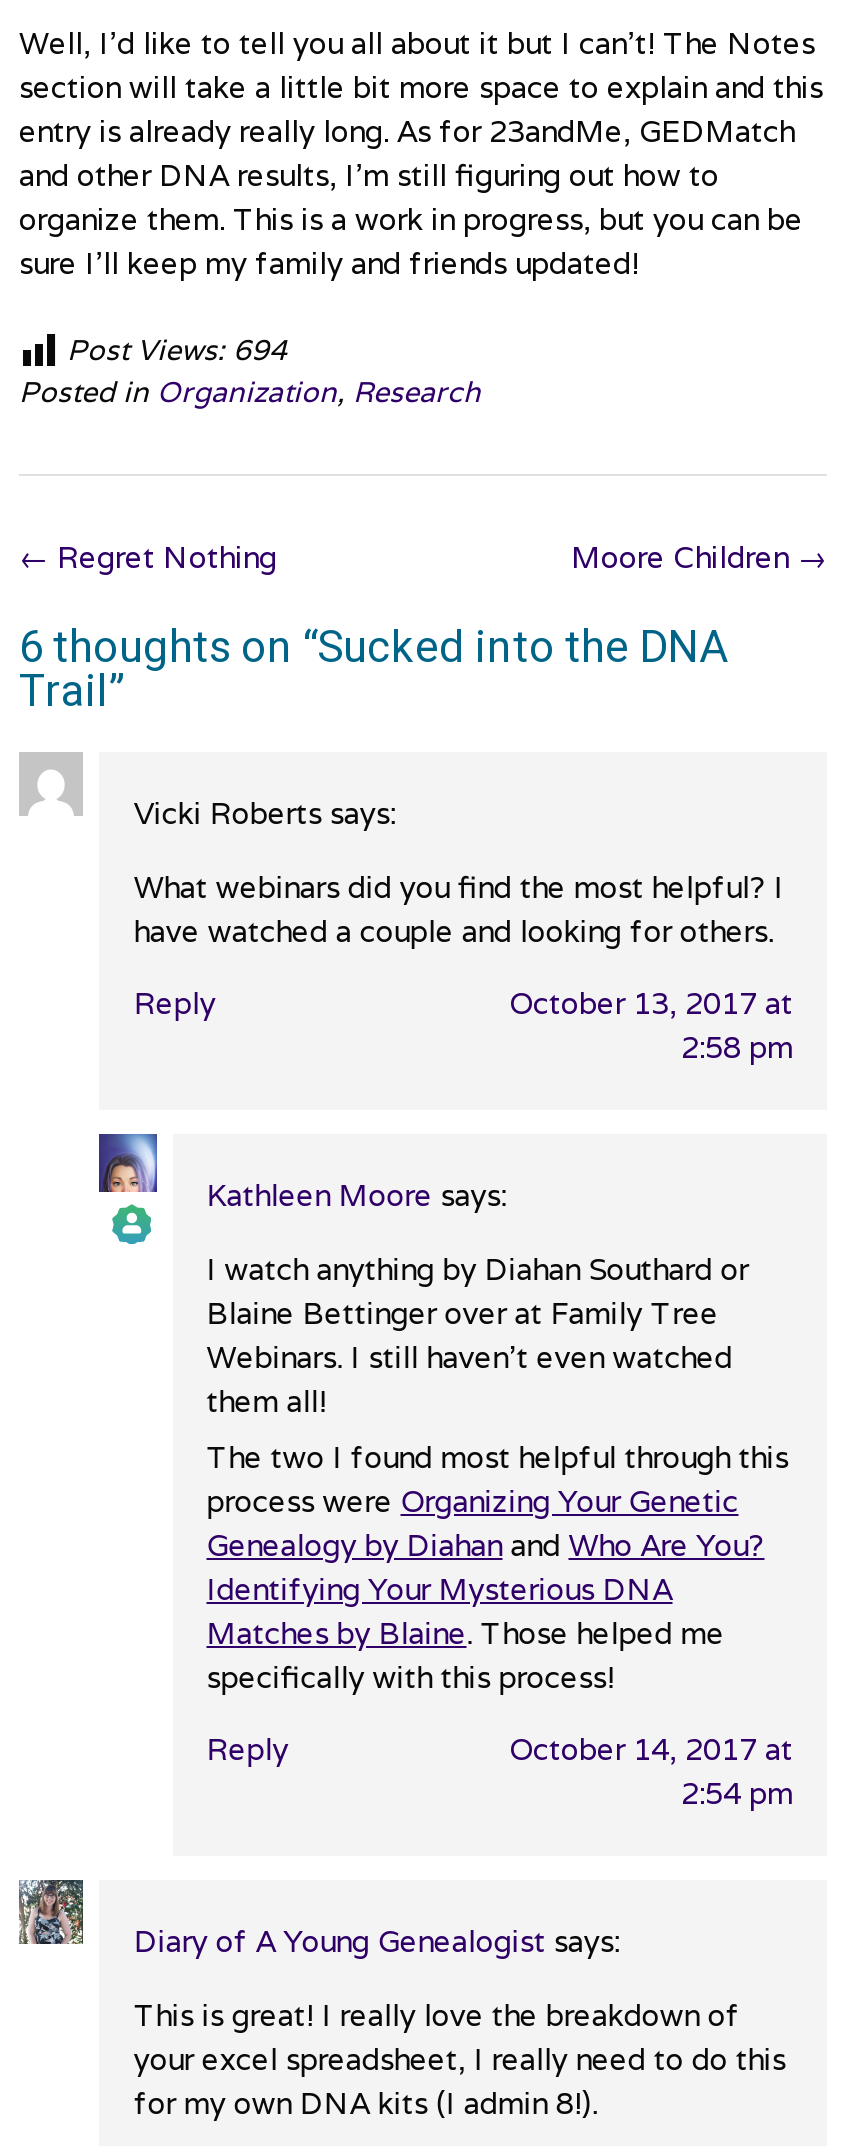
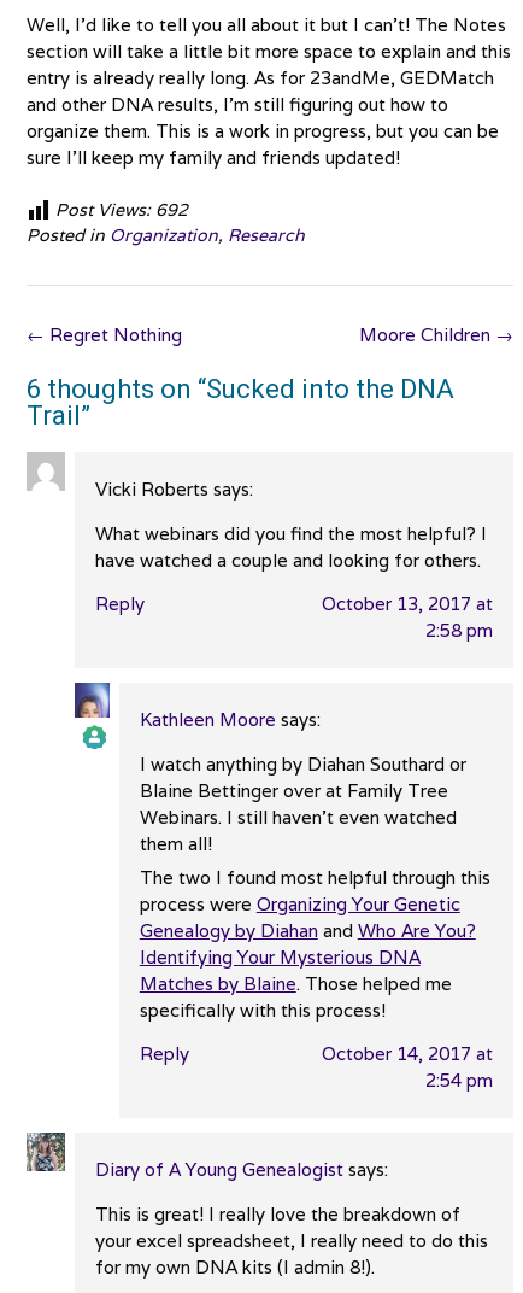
- Post Views: 694
+ Post Views: 692
